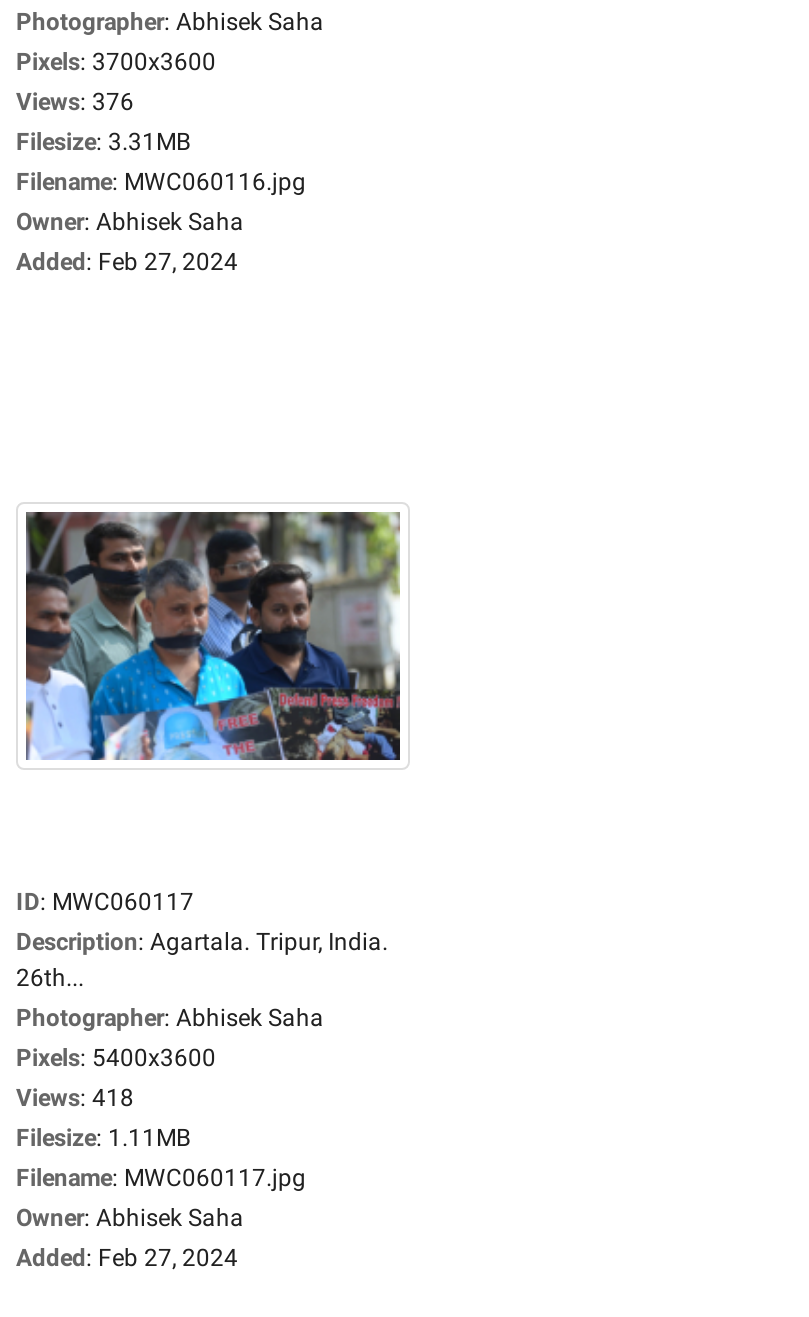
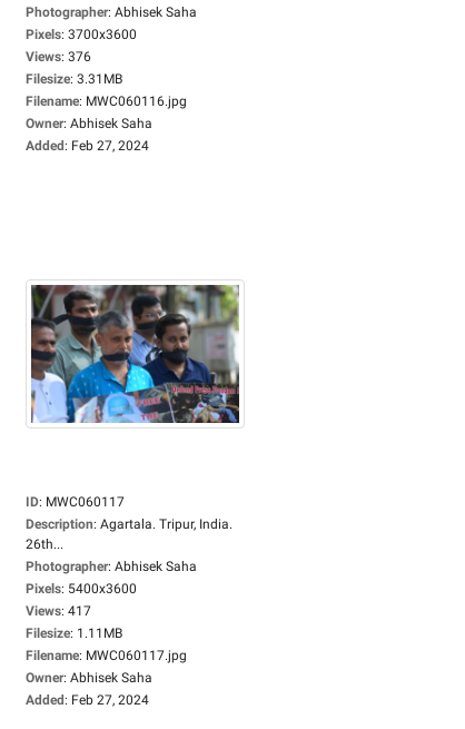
- Views: 418
+ Views: 417
